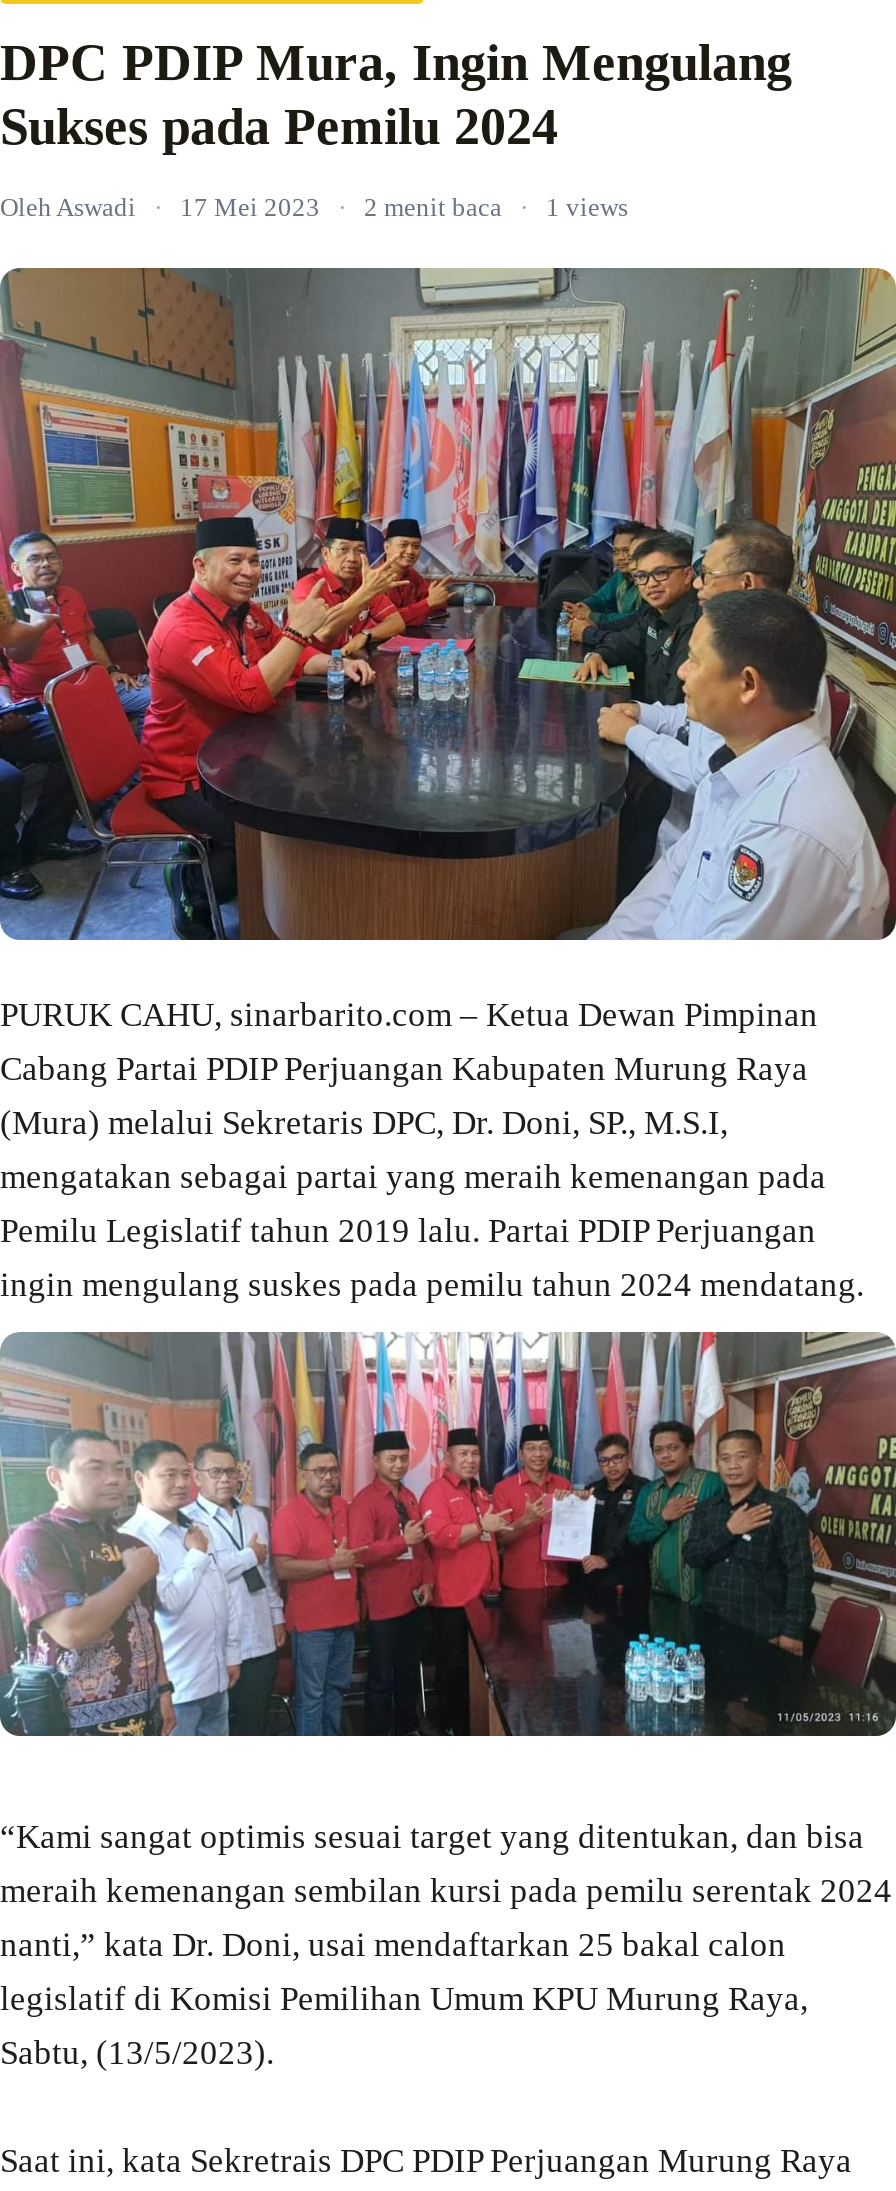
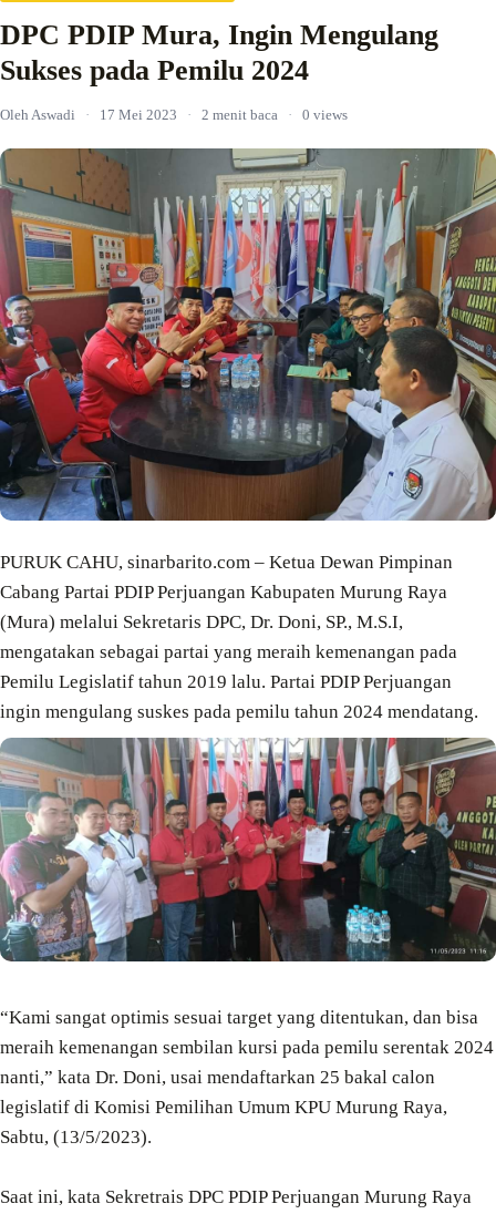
- Oleh Aswadi · 17 Mei 2023 · 2 menit baca · 1 views
+ Oleh Aswadi · 17 Mei 2023 · 2 menit baca · 0 views
